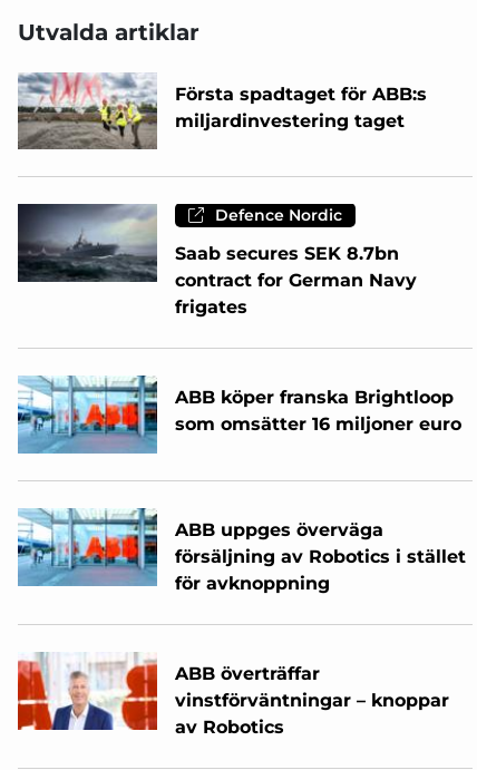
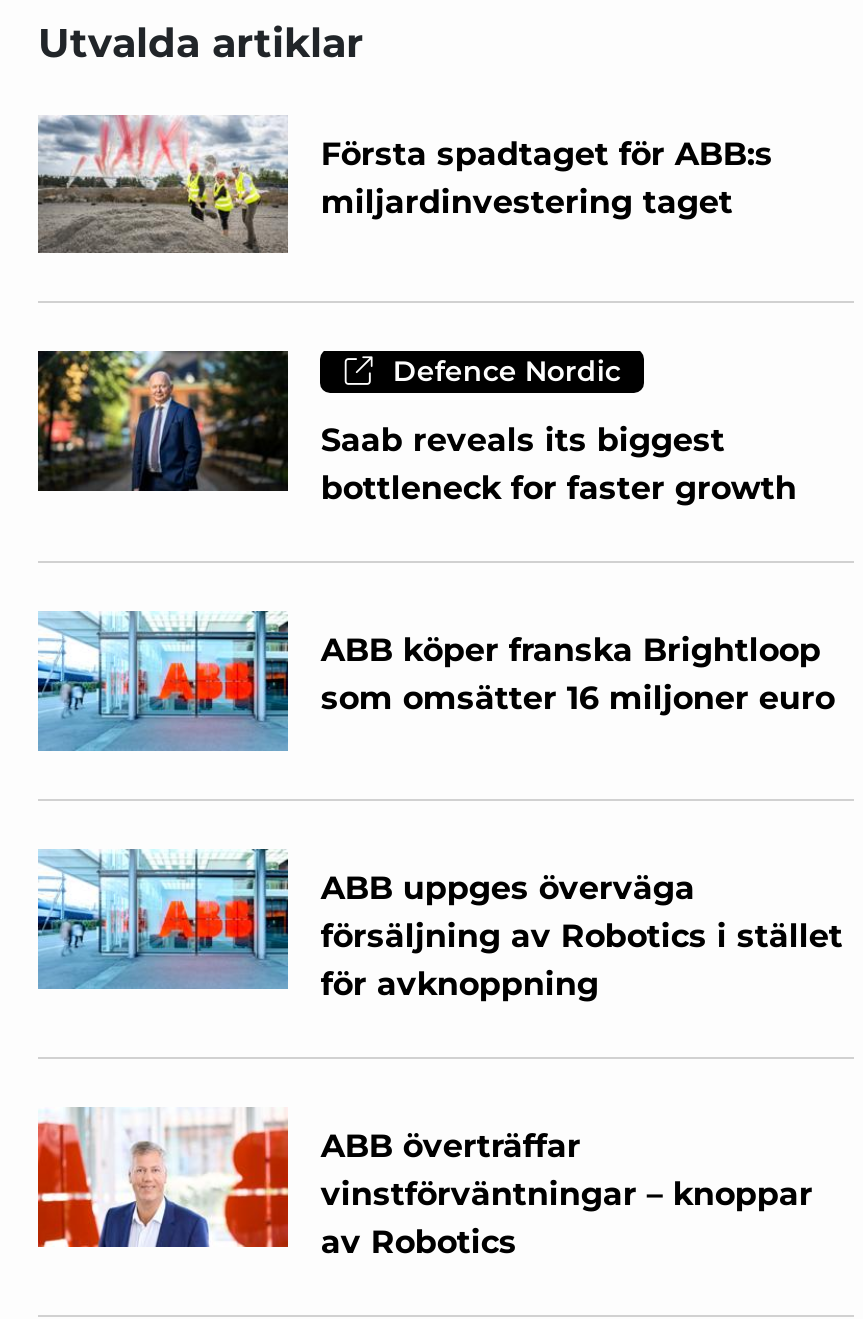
- [image]
- Saab secures SEK 8.7bn
- contract for German Navy
- frigates
+ [image]
+ Saab reveals its biggest
+ bottleneck for faster growth
